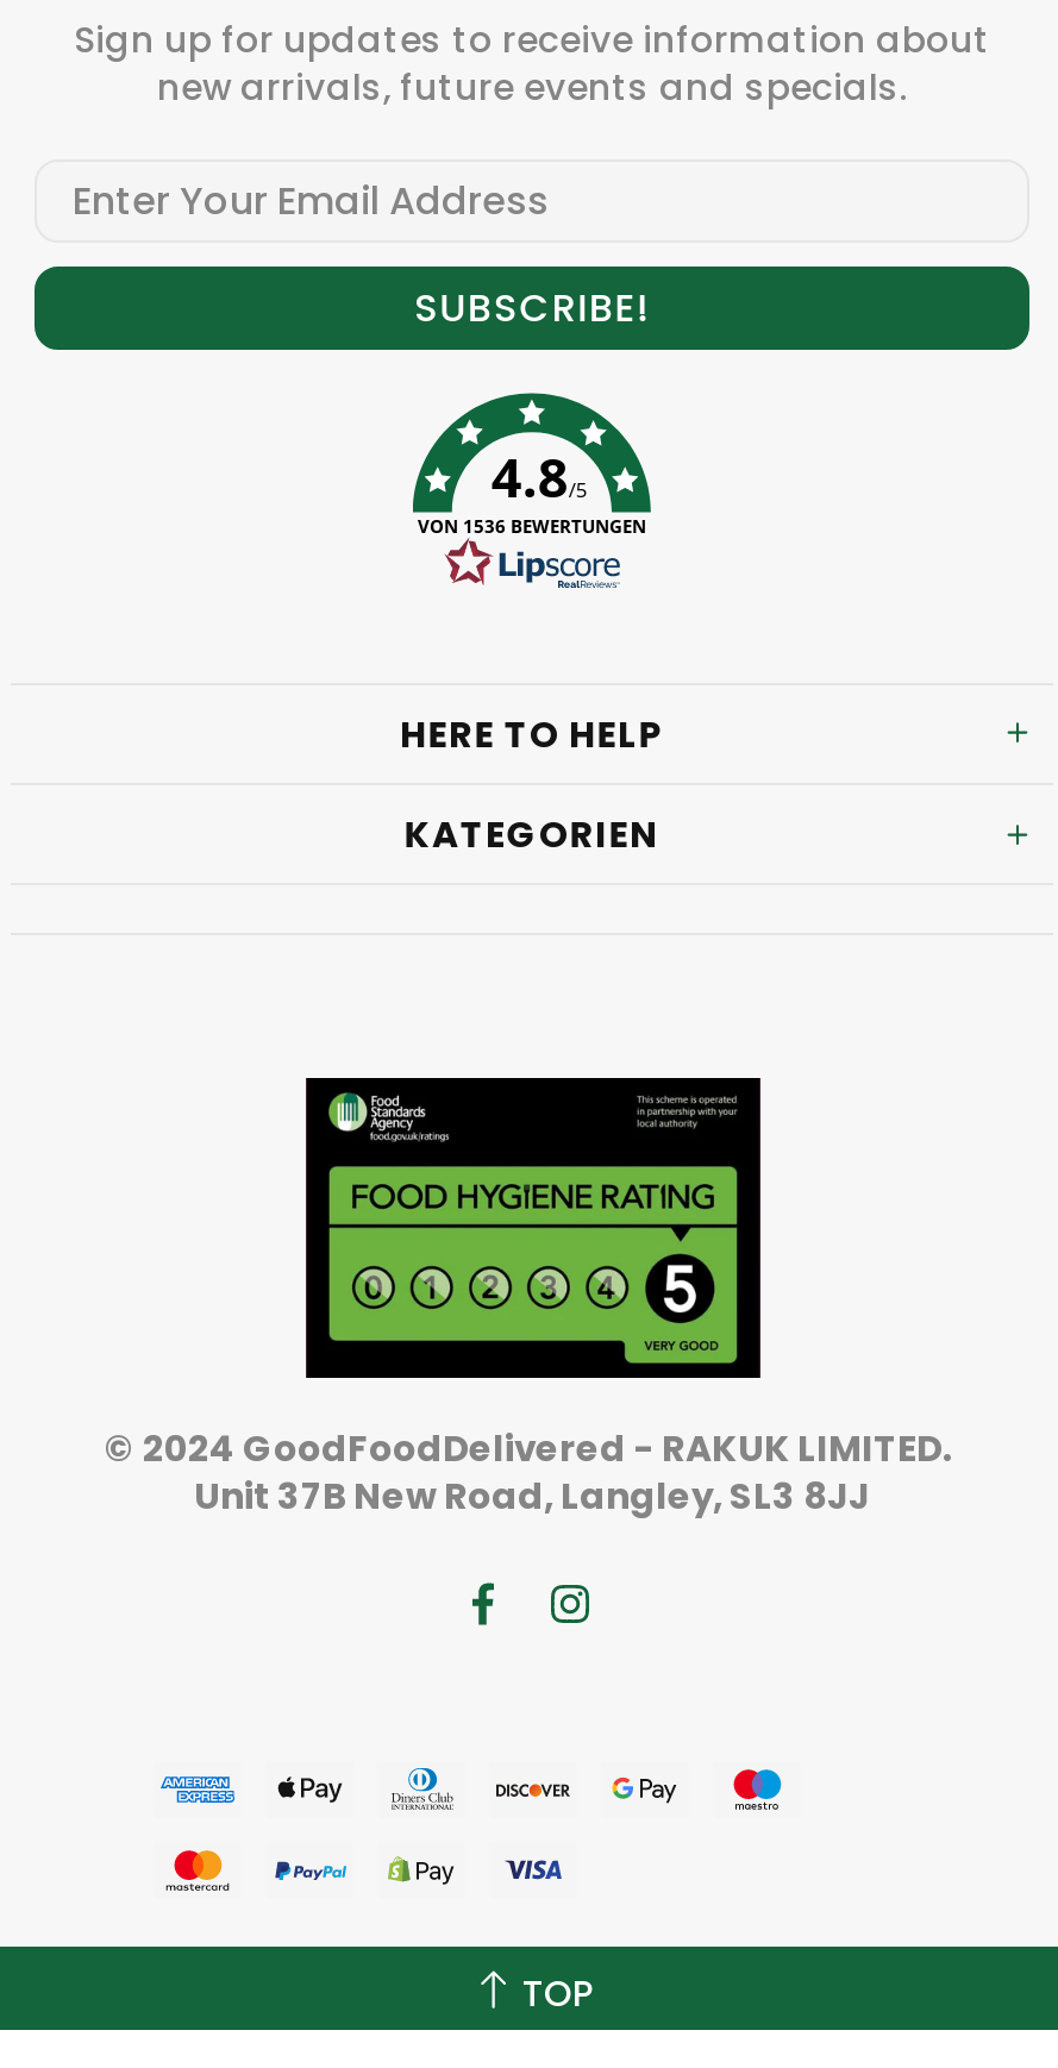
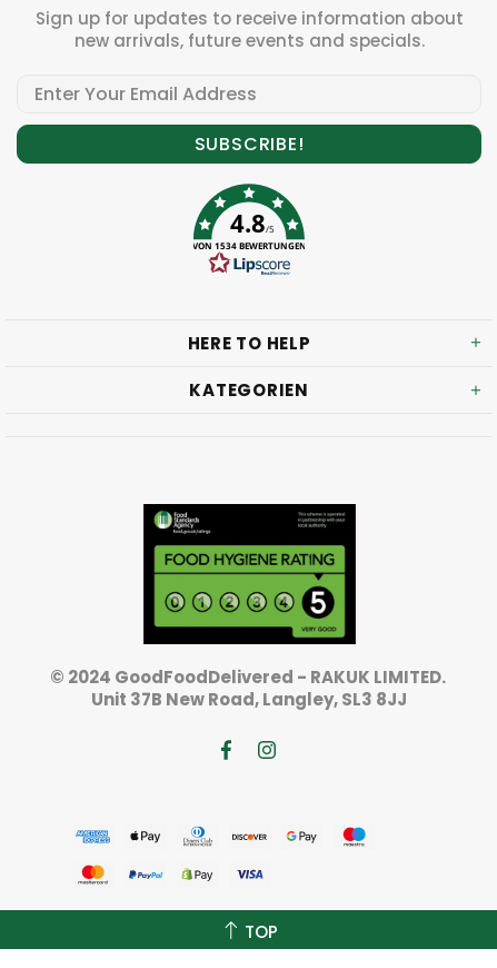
- VON 1536 BEWERTUNGEN
+ VON 1534 BEWERTUNGEN
